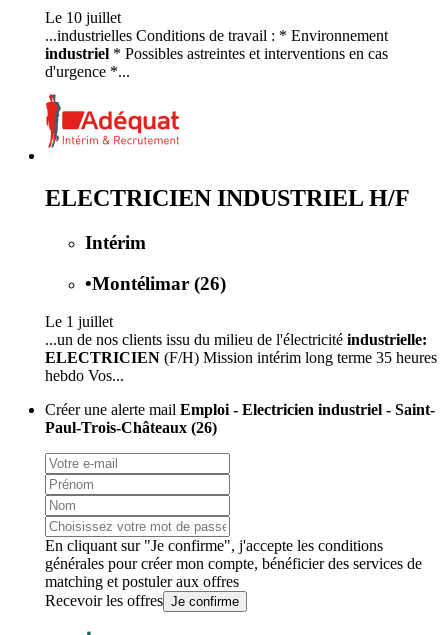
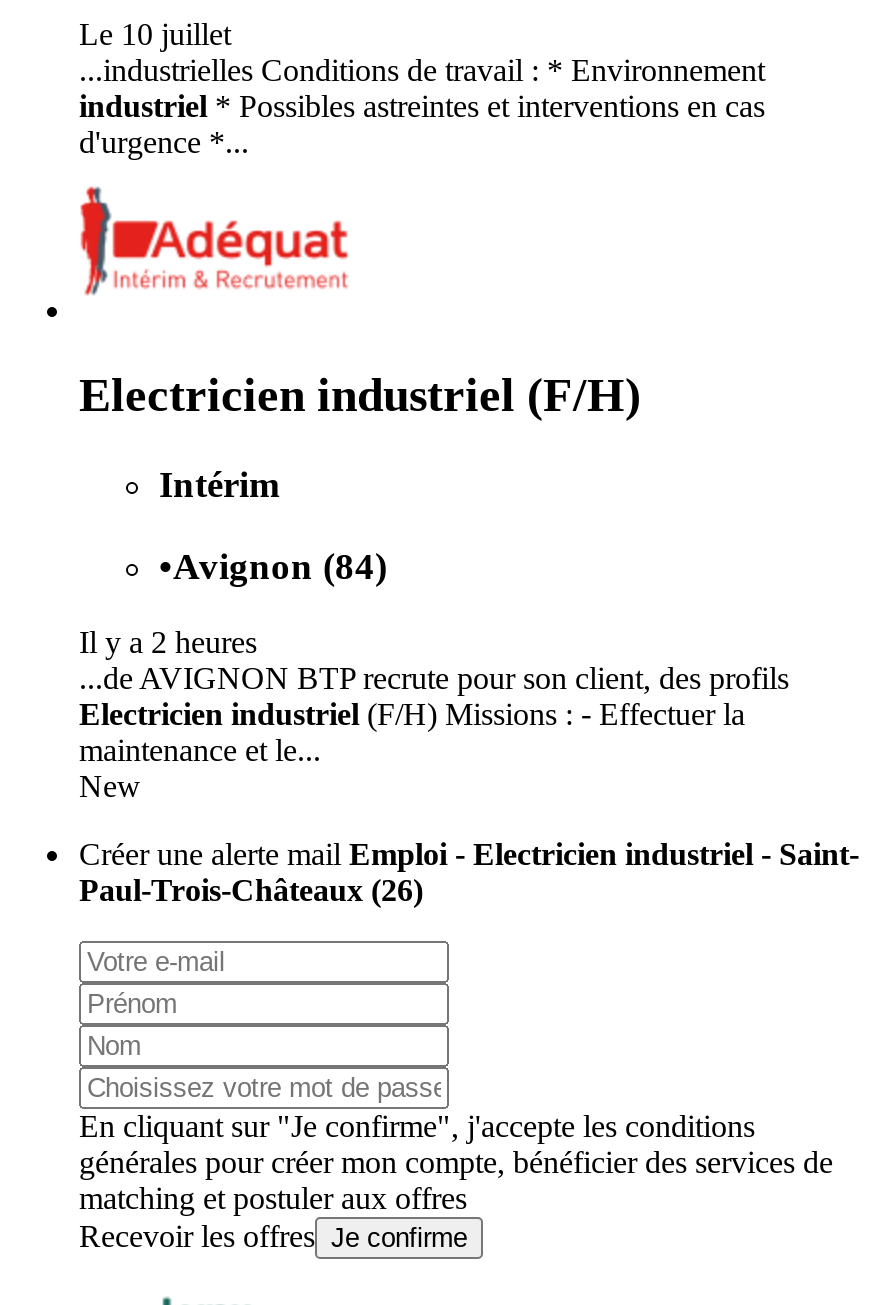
- ELECTRICIEN INDUSTRIEL H/F
+ Electricien industriel (F/H)

- •Montélimar (26)
+ •Avignon (84)

- Le 1 juillet
- ...un de nos clients issu du milieu de l'électricité industrielle:
- ELECTRICIEN (F/H) Mission intérim long terme 35 heures
- hebdo Vos...
+ Il y a 2 heures
+ ...de AVIGNON BTP recrute pour son client, des profils
+ Electricien industriel (F/H) Missions : - Effectuer la
+ maintenance et le...
+ New
